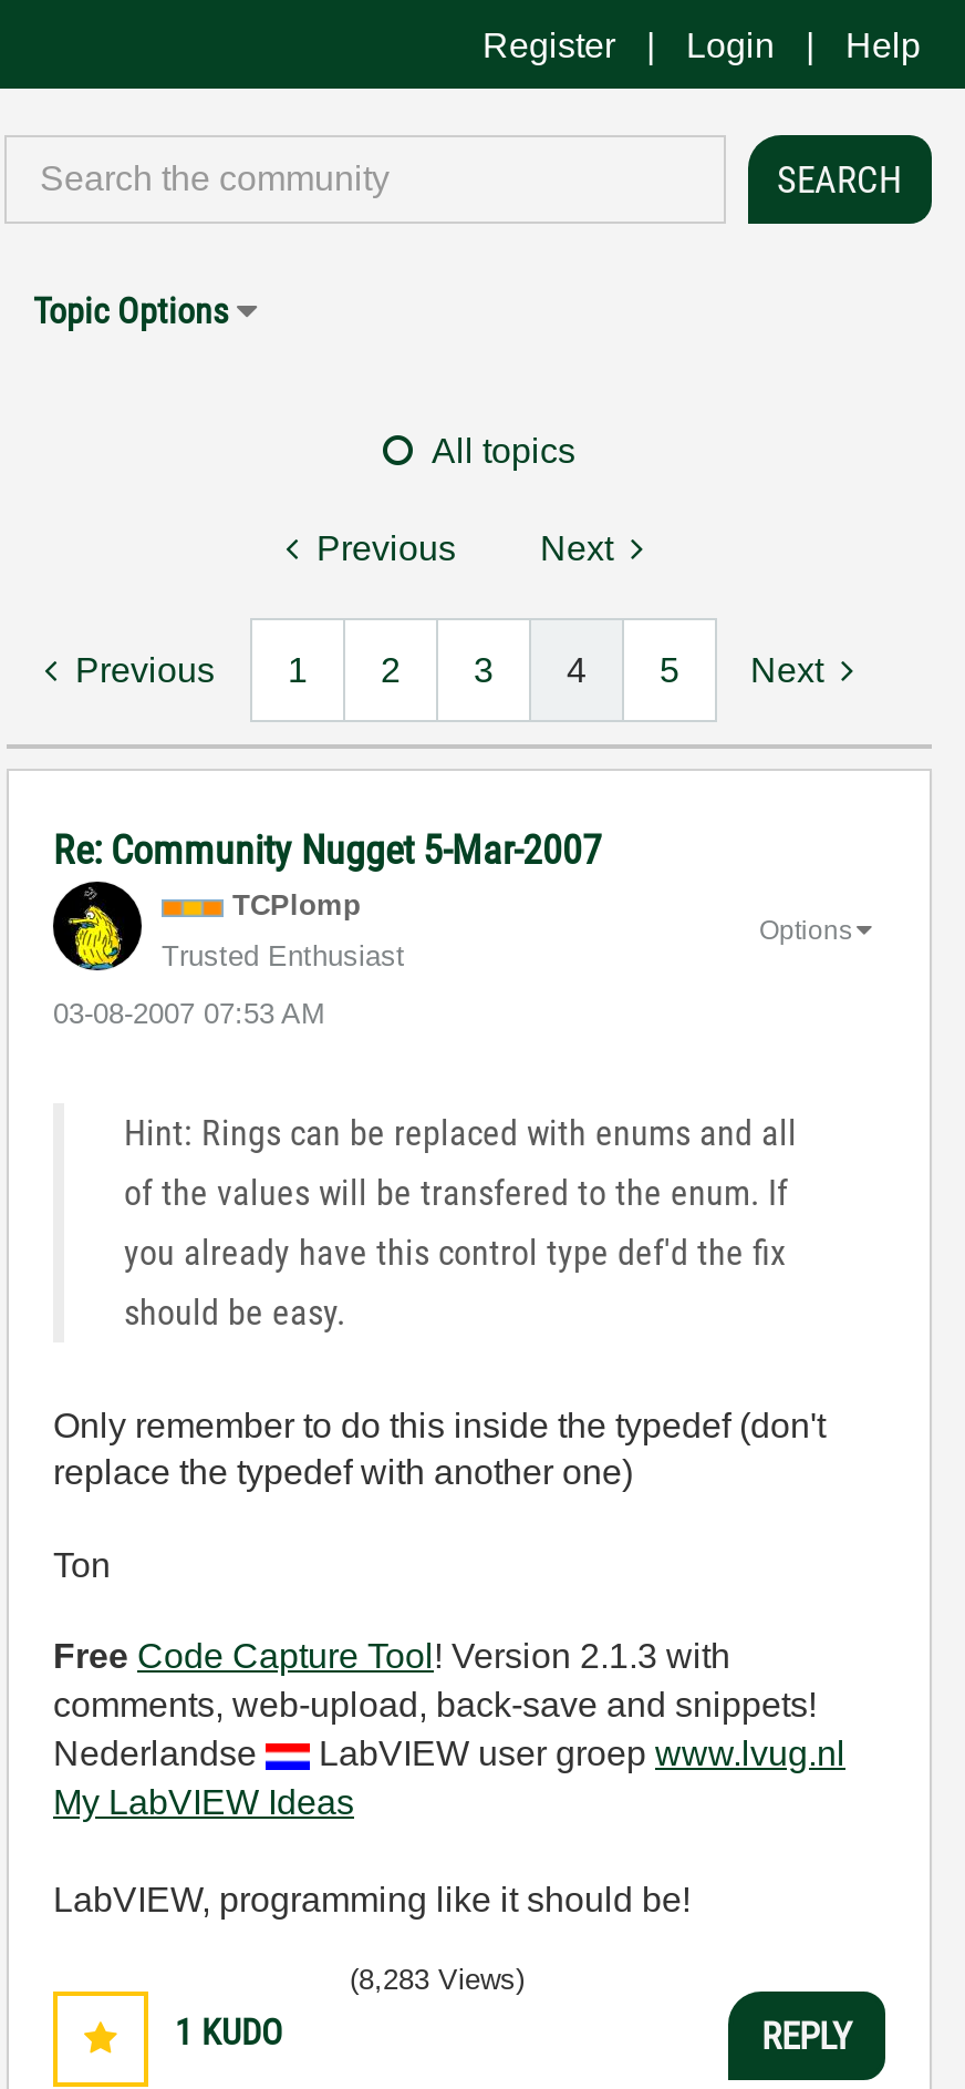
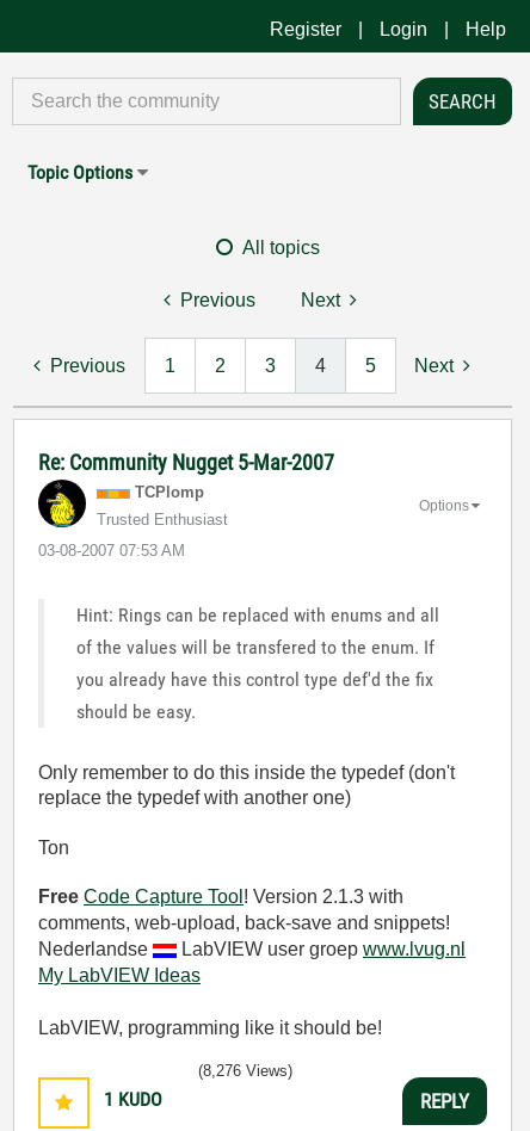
- (8,283 Views)
+ (8,276 Views)
